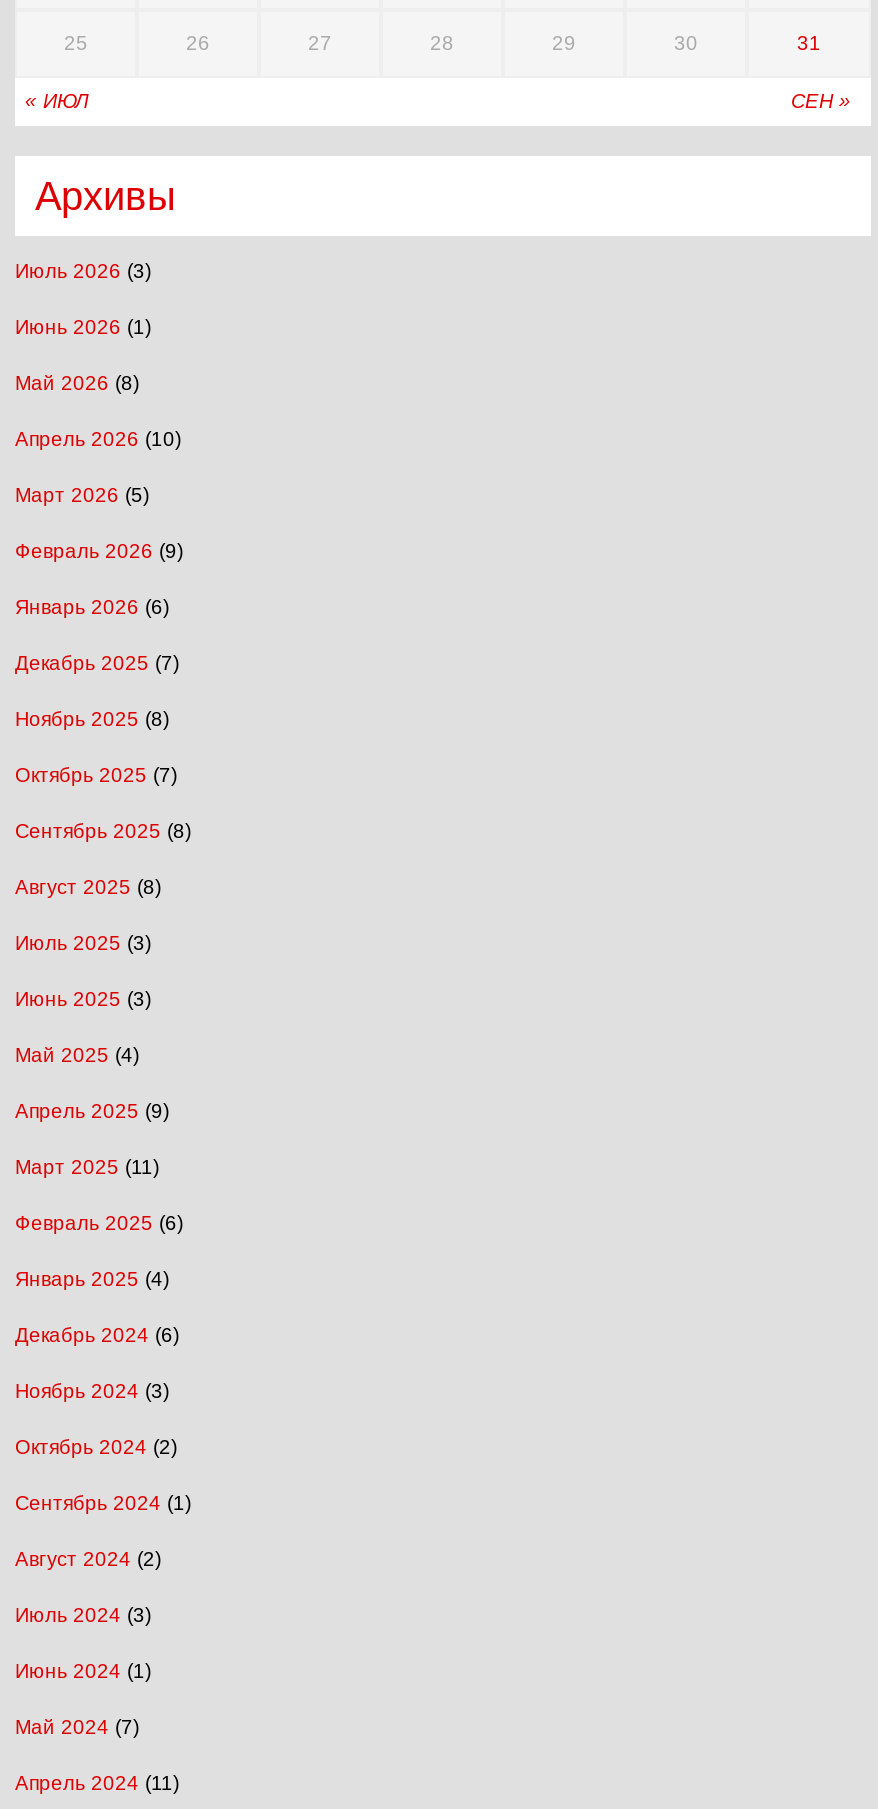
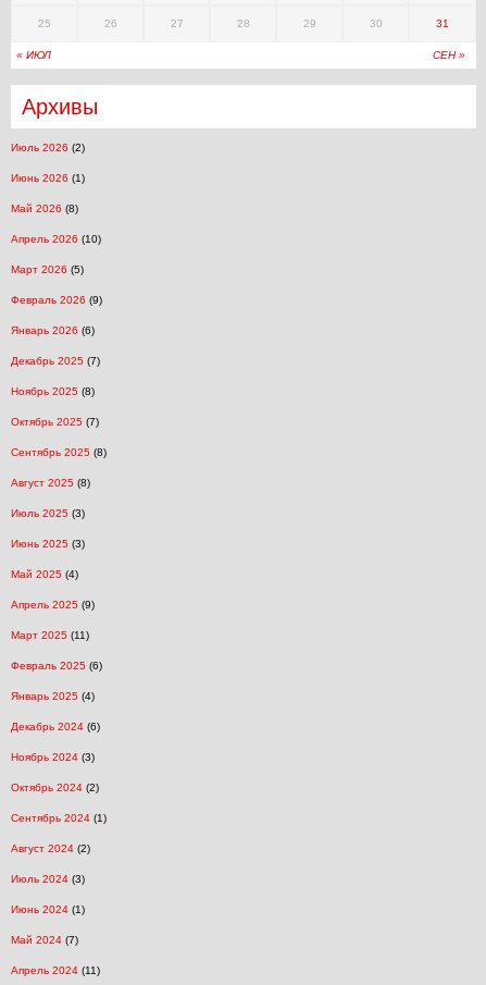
- Июль 2026 (3)
+ Июль 2026 (2)
